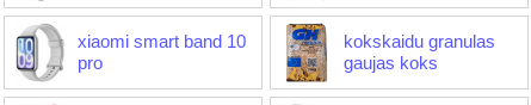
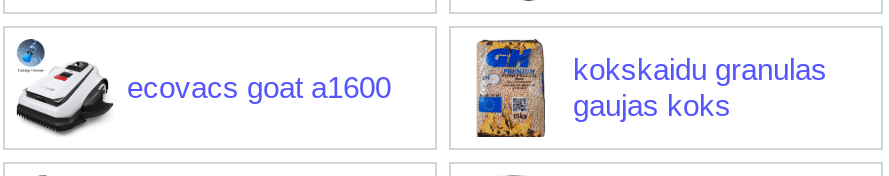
- [image]
- xiaomi smart band 10
- pro
+ [image]
+ ecovacs goat a1600
